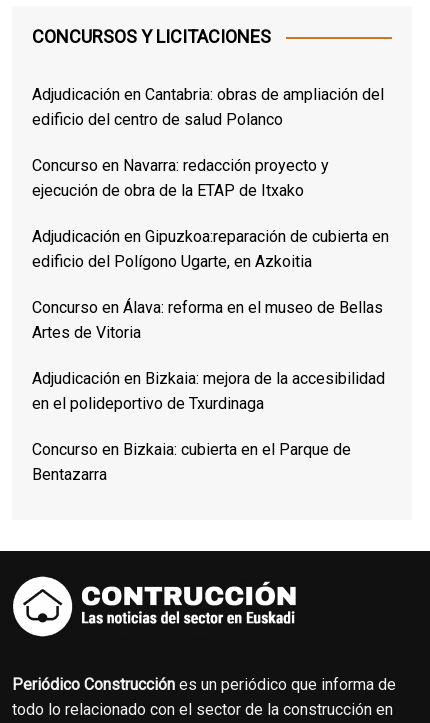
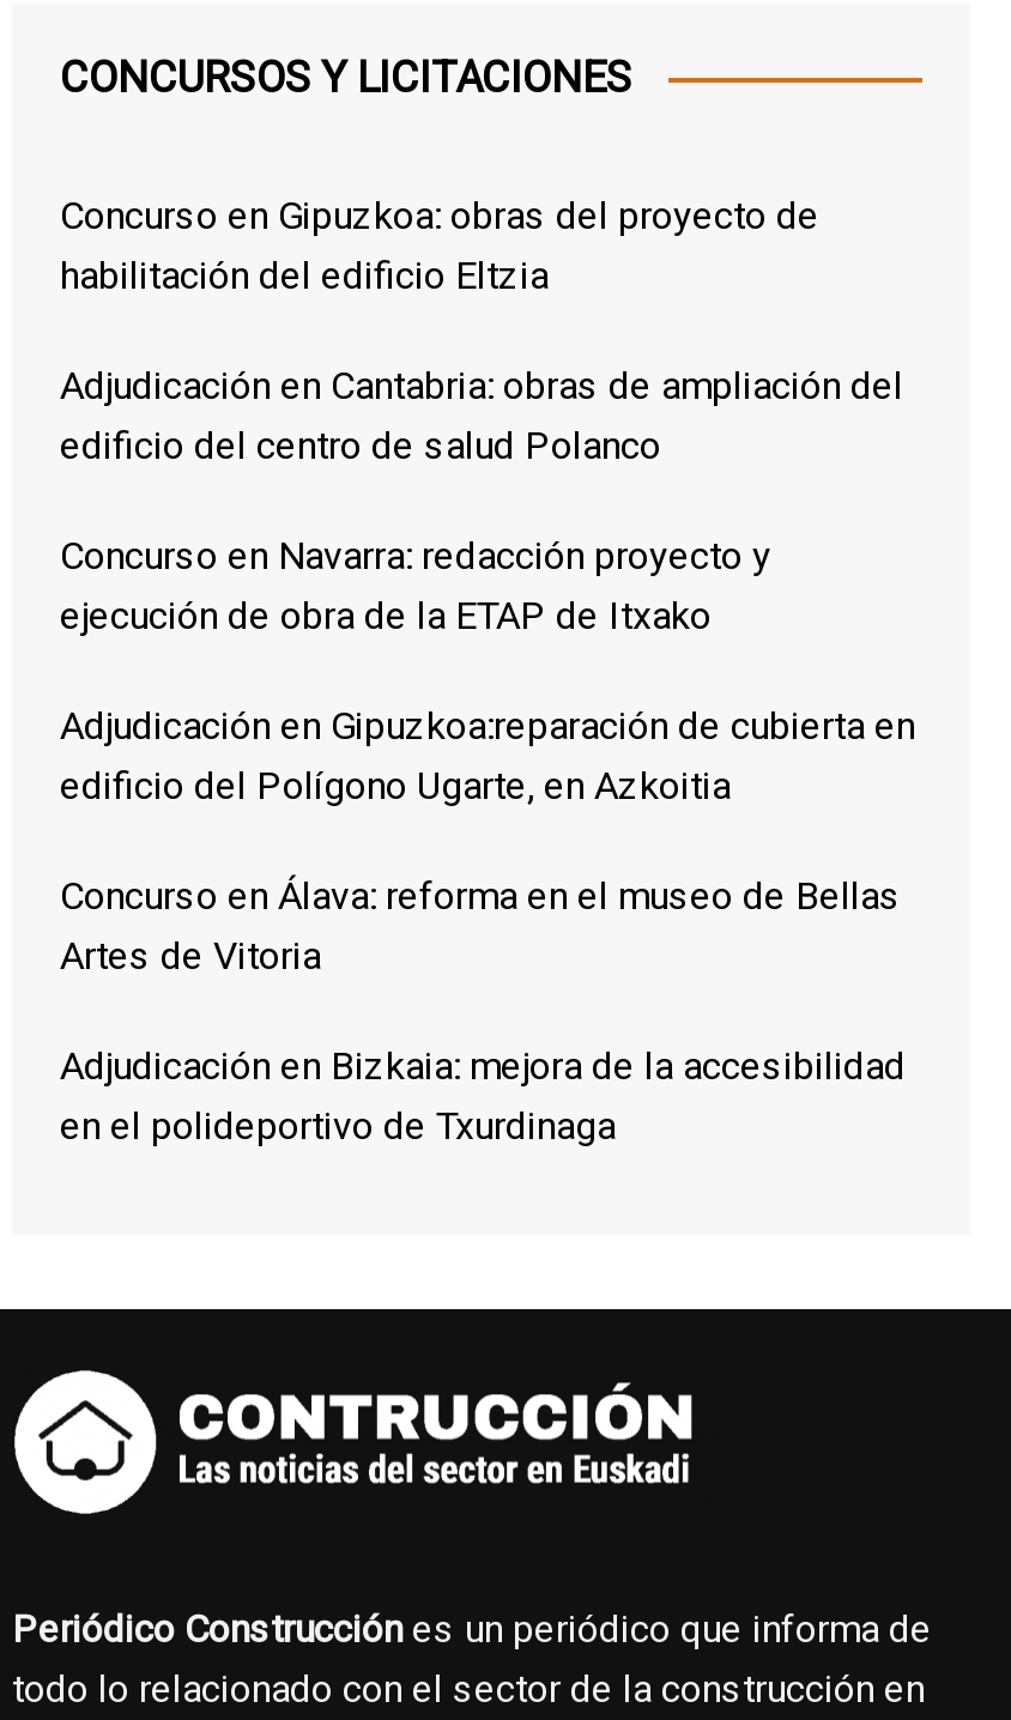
+ Concurso en Gipuzkoa: obras del proyecto de
+ habilitación del edificio Eltzia

moved down: Adjudicación en Cantabria: obras de ampliación del | edificio del centro de salud Polanco | Concurso en Navarra: redacción proyecto y | ... | Adjudicación en Bizkaia: mejora de la accesibilidad | en el polideportivo de Txurdinaga

- Concurso en Bizkaia: cubierta en el Parque de
- Bentazarra
